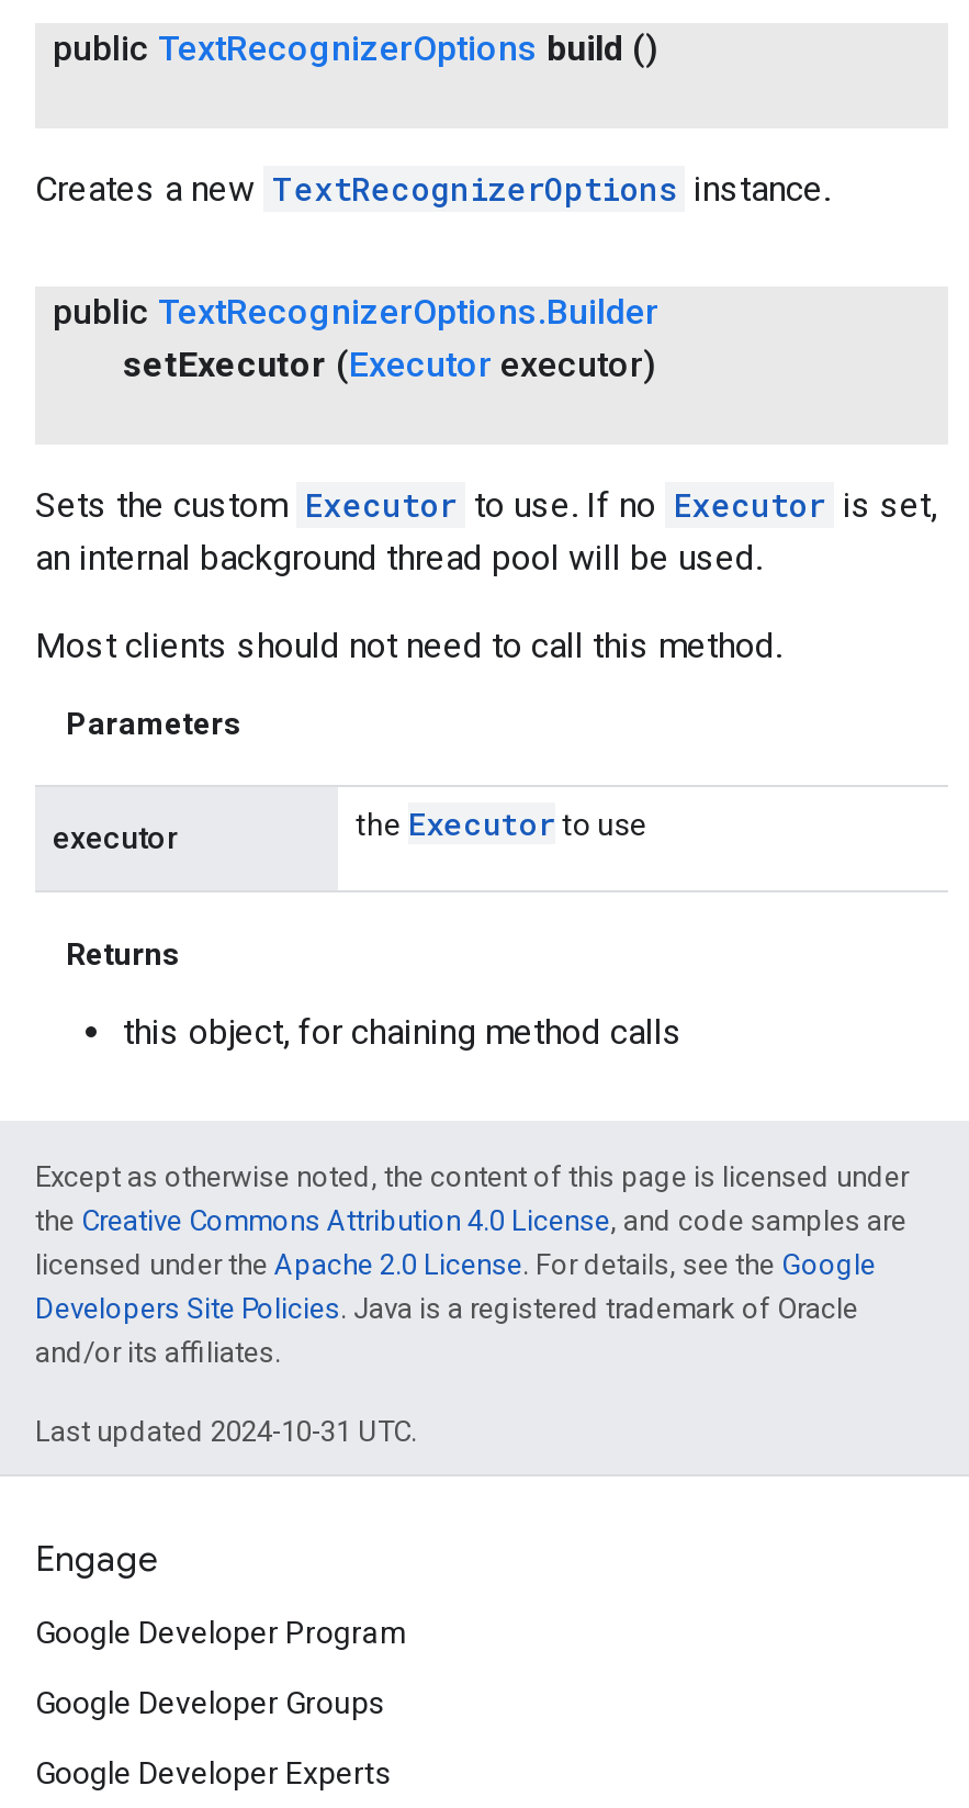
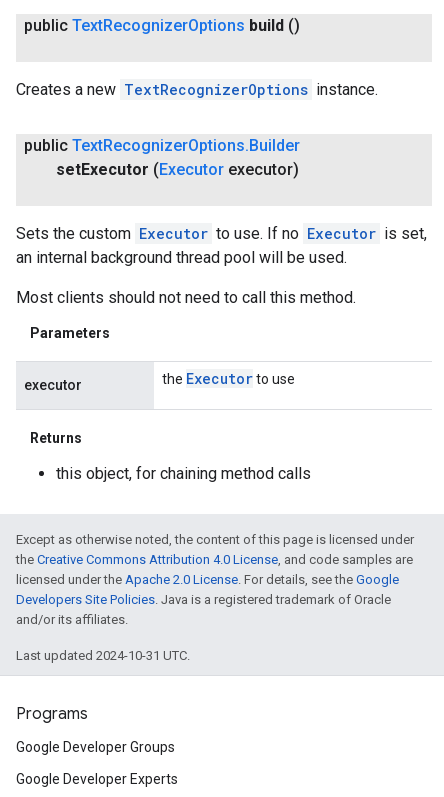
- Engage
- Google Developer Program
+ Programs
